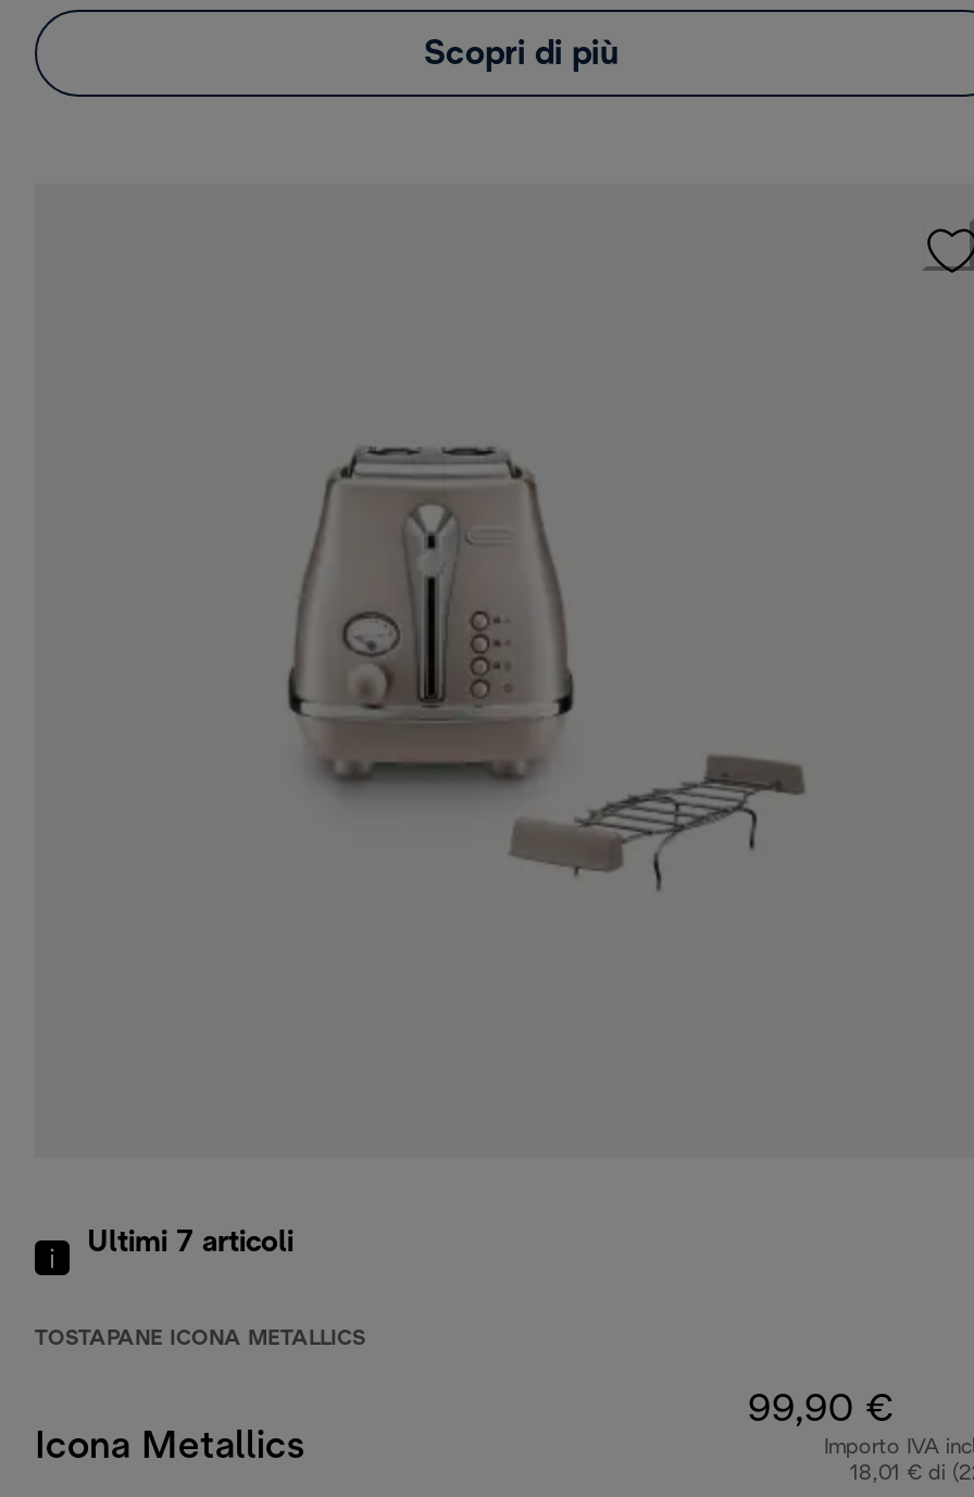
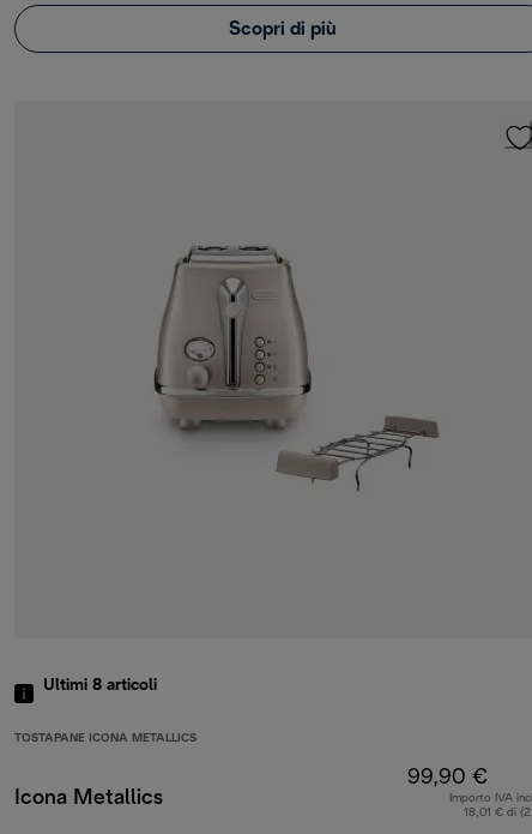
- Ultimi 7 articoli
+ Ultimi 8 articoli
